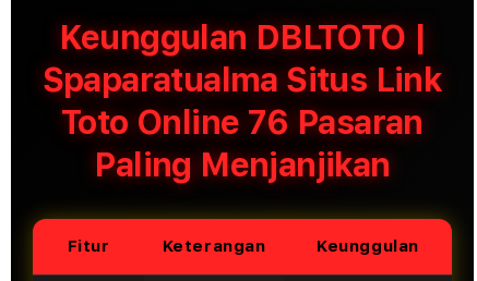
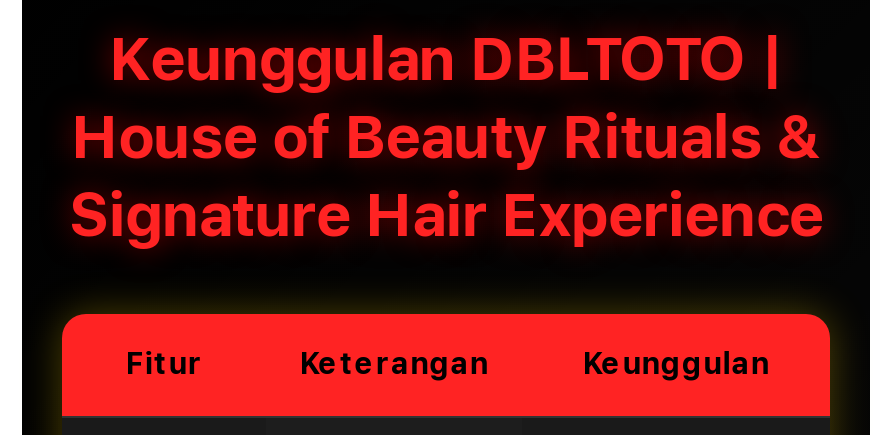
- Spaparatualma Situs Link
- Toto Online 76 Pasaran
- Paling Menjanjikan
+ House of Beauty Rituals &
+ Signature Hair Experience
